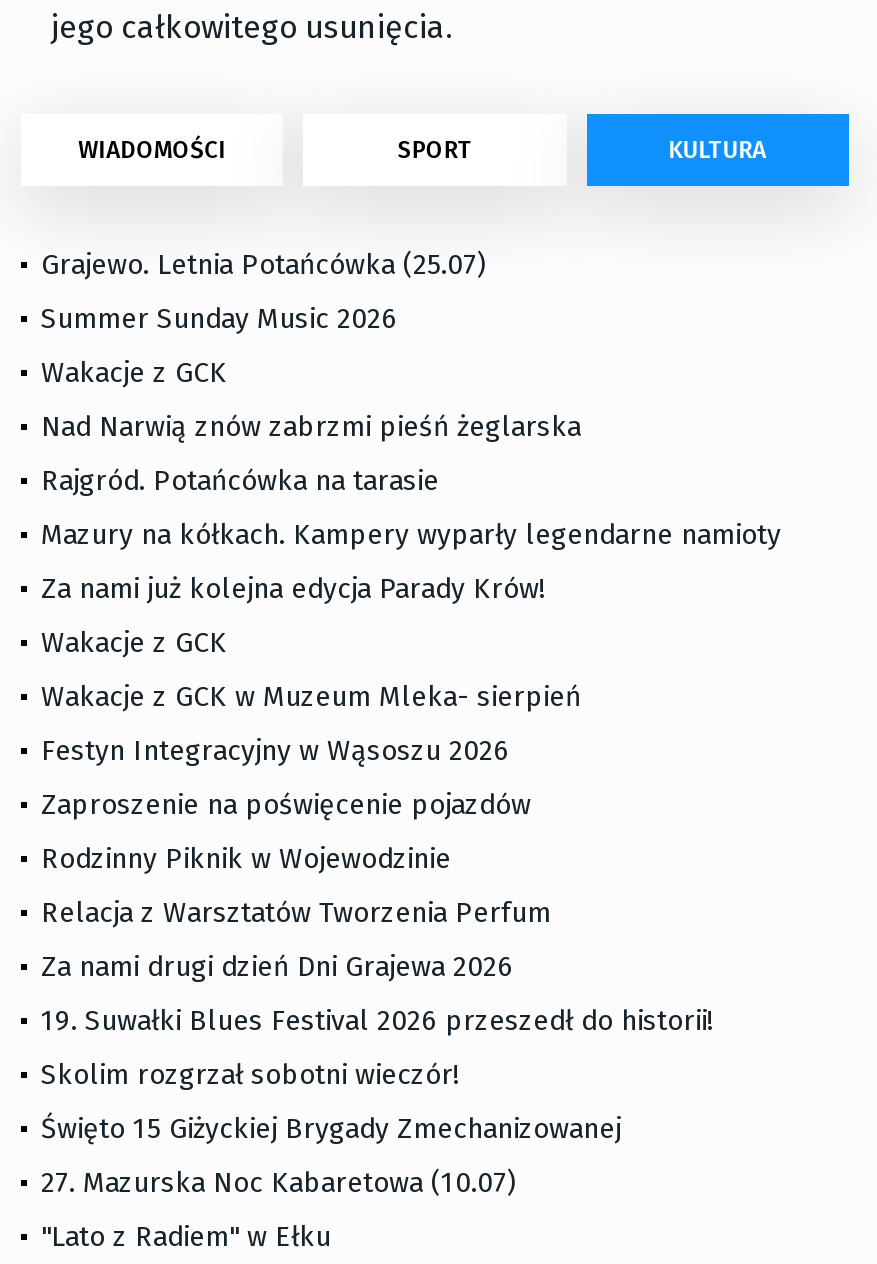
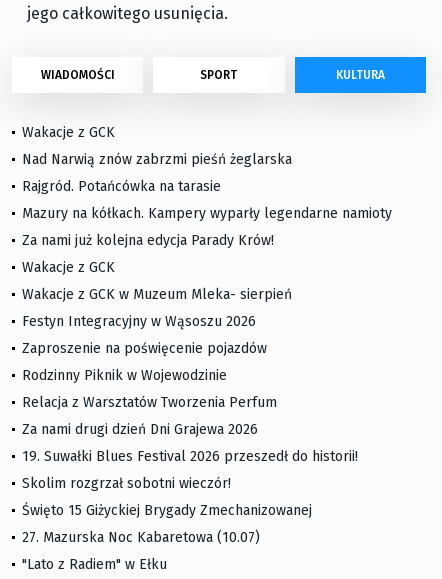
- Grajewo. Letnia Potańcówka (25.07)
- Summer Sunday Music 2026
